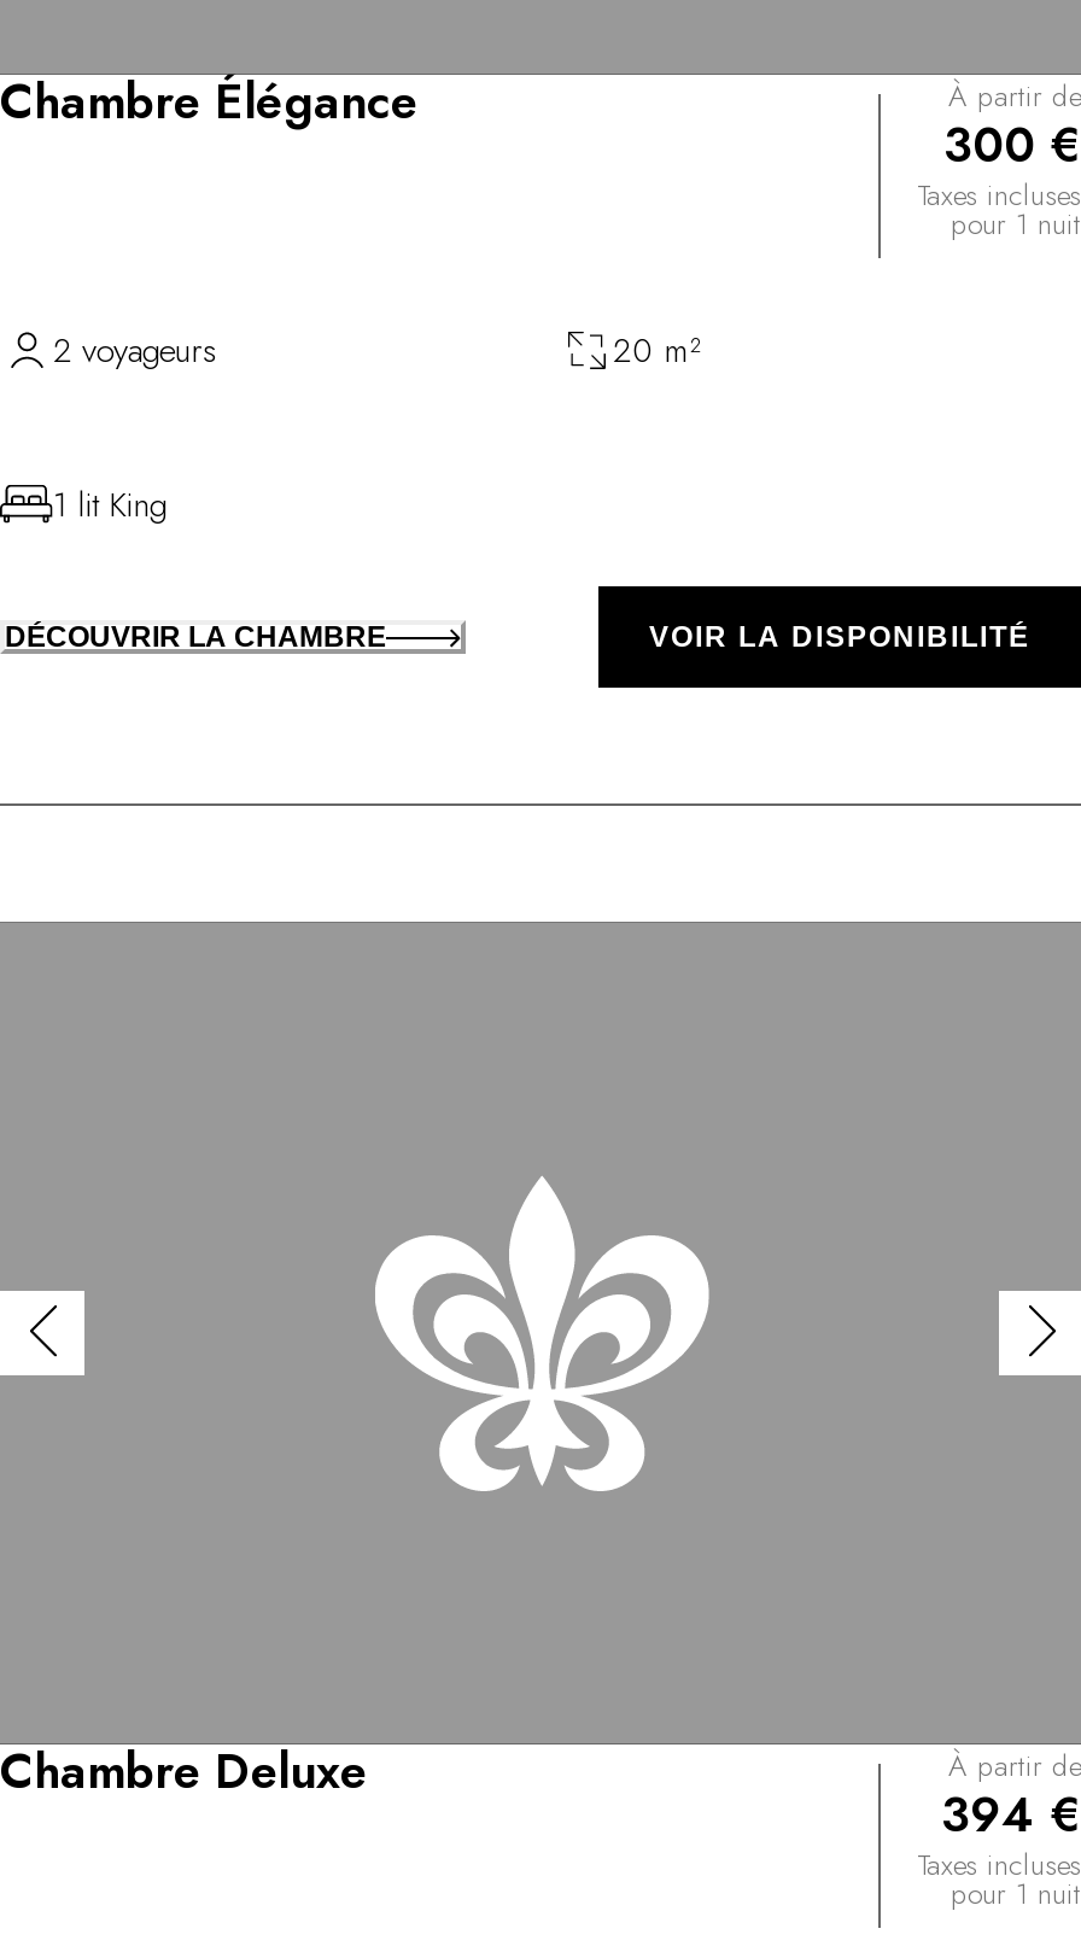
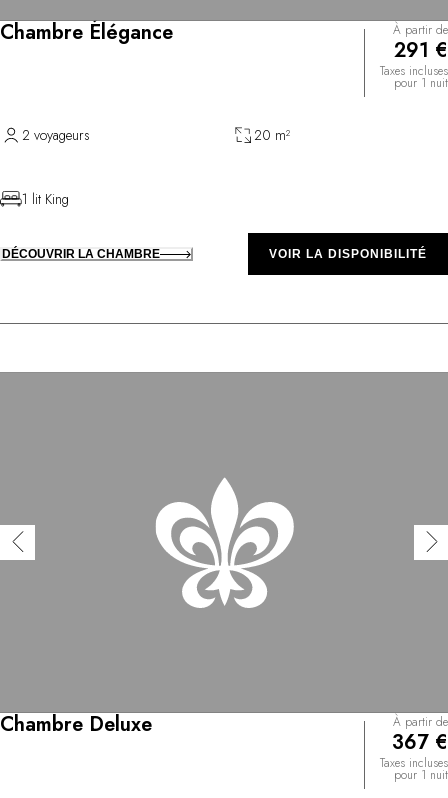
- 300 €
+ 291 €

- 394 €
+ 367 €
